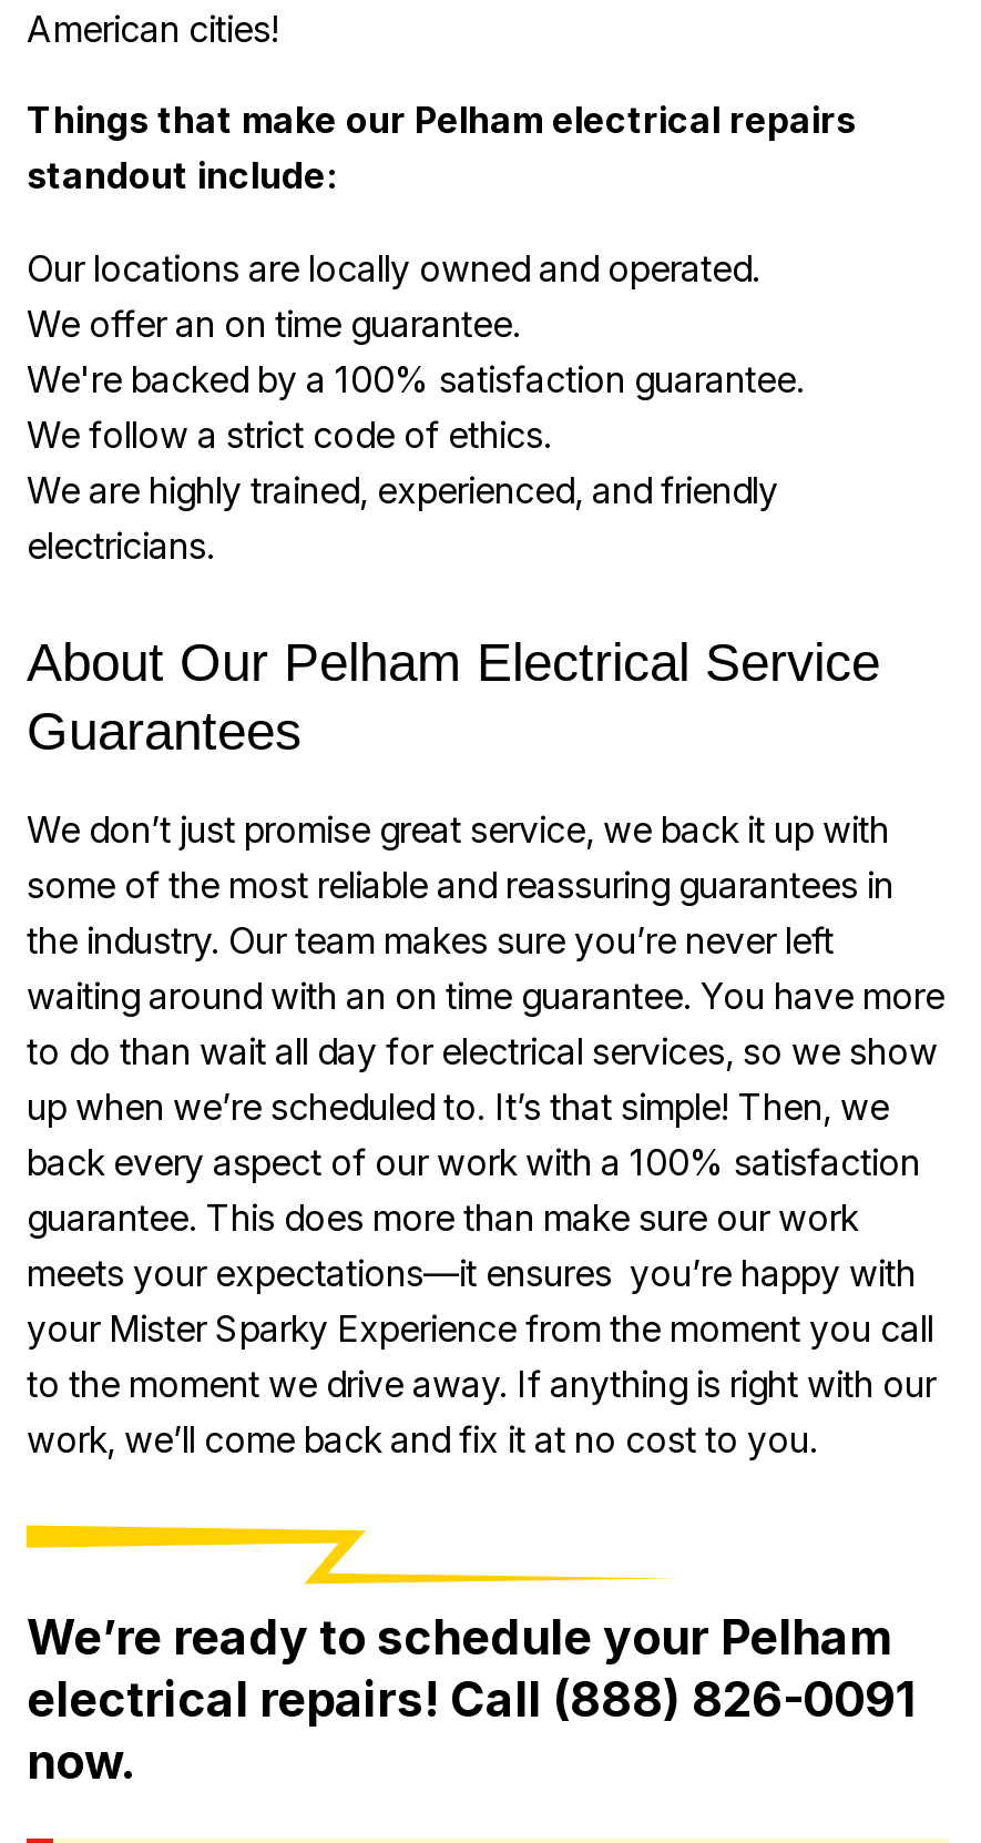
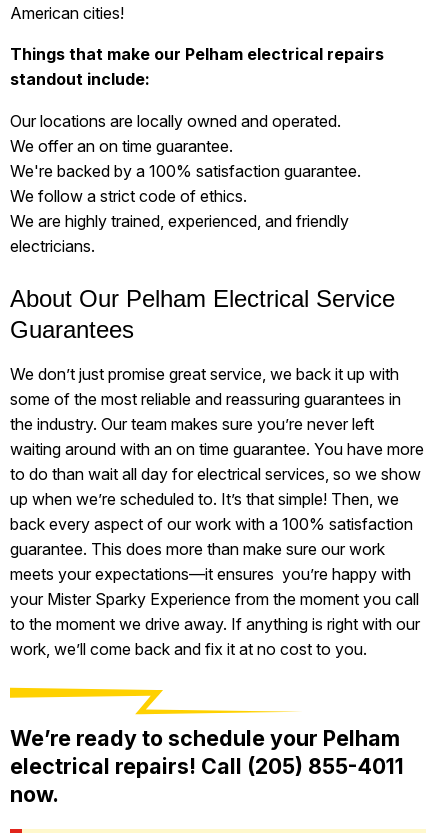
- electrical repairs! Call (888) 826-0091
+ electrical repairs! Call (205) 855-4011
